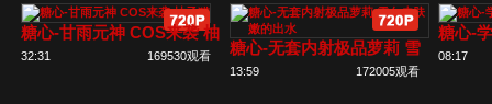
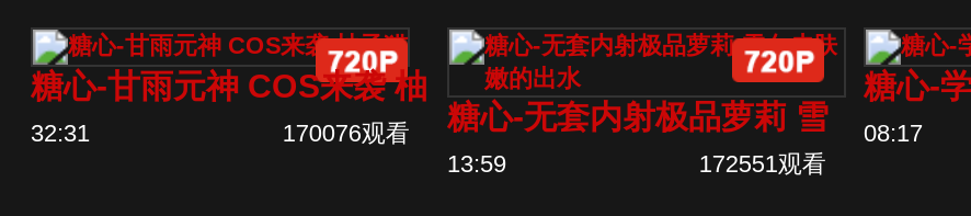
- 169530观看
+ 170076观看

- 172005观看
+ 172551观看
